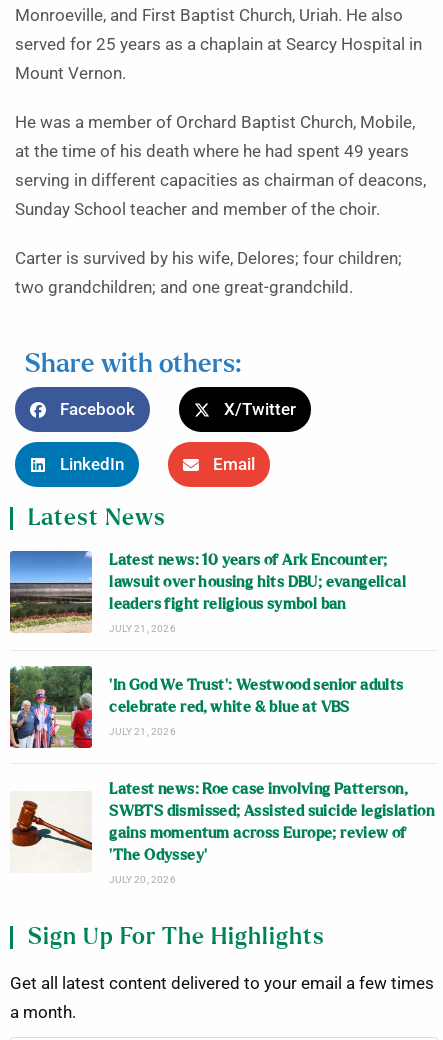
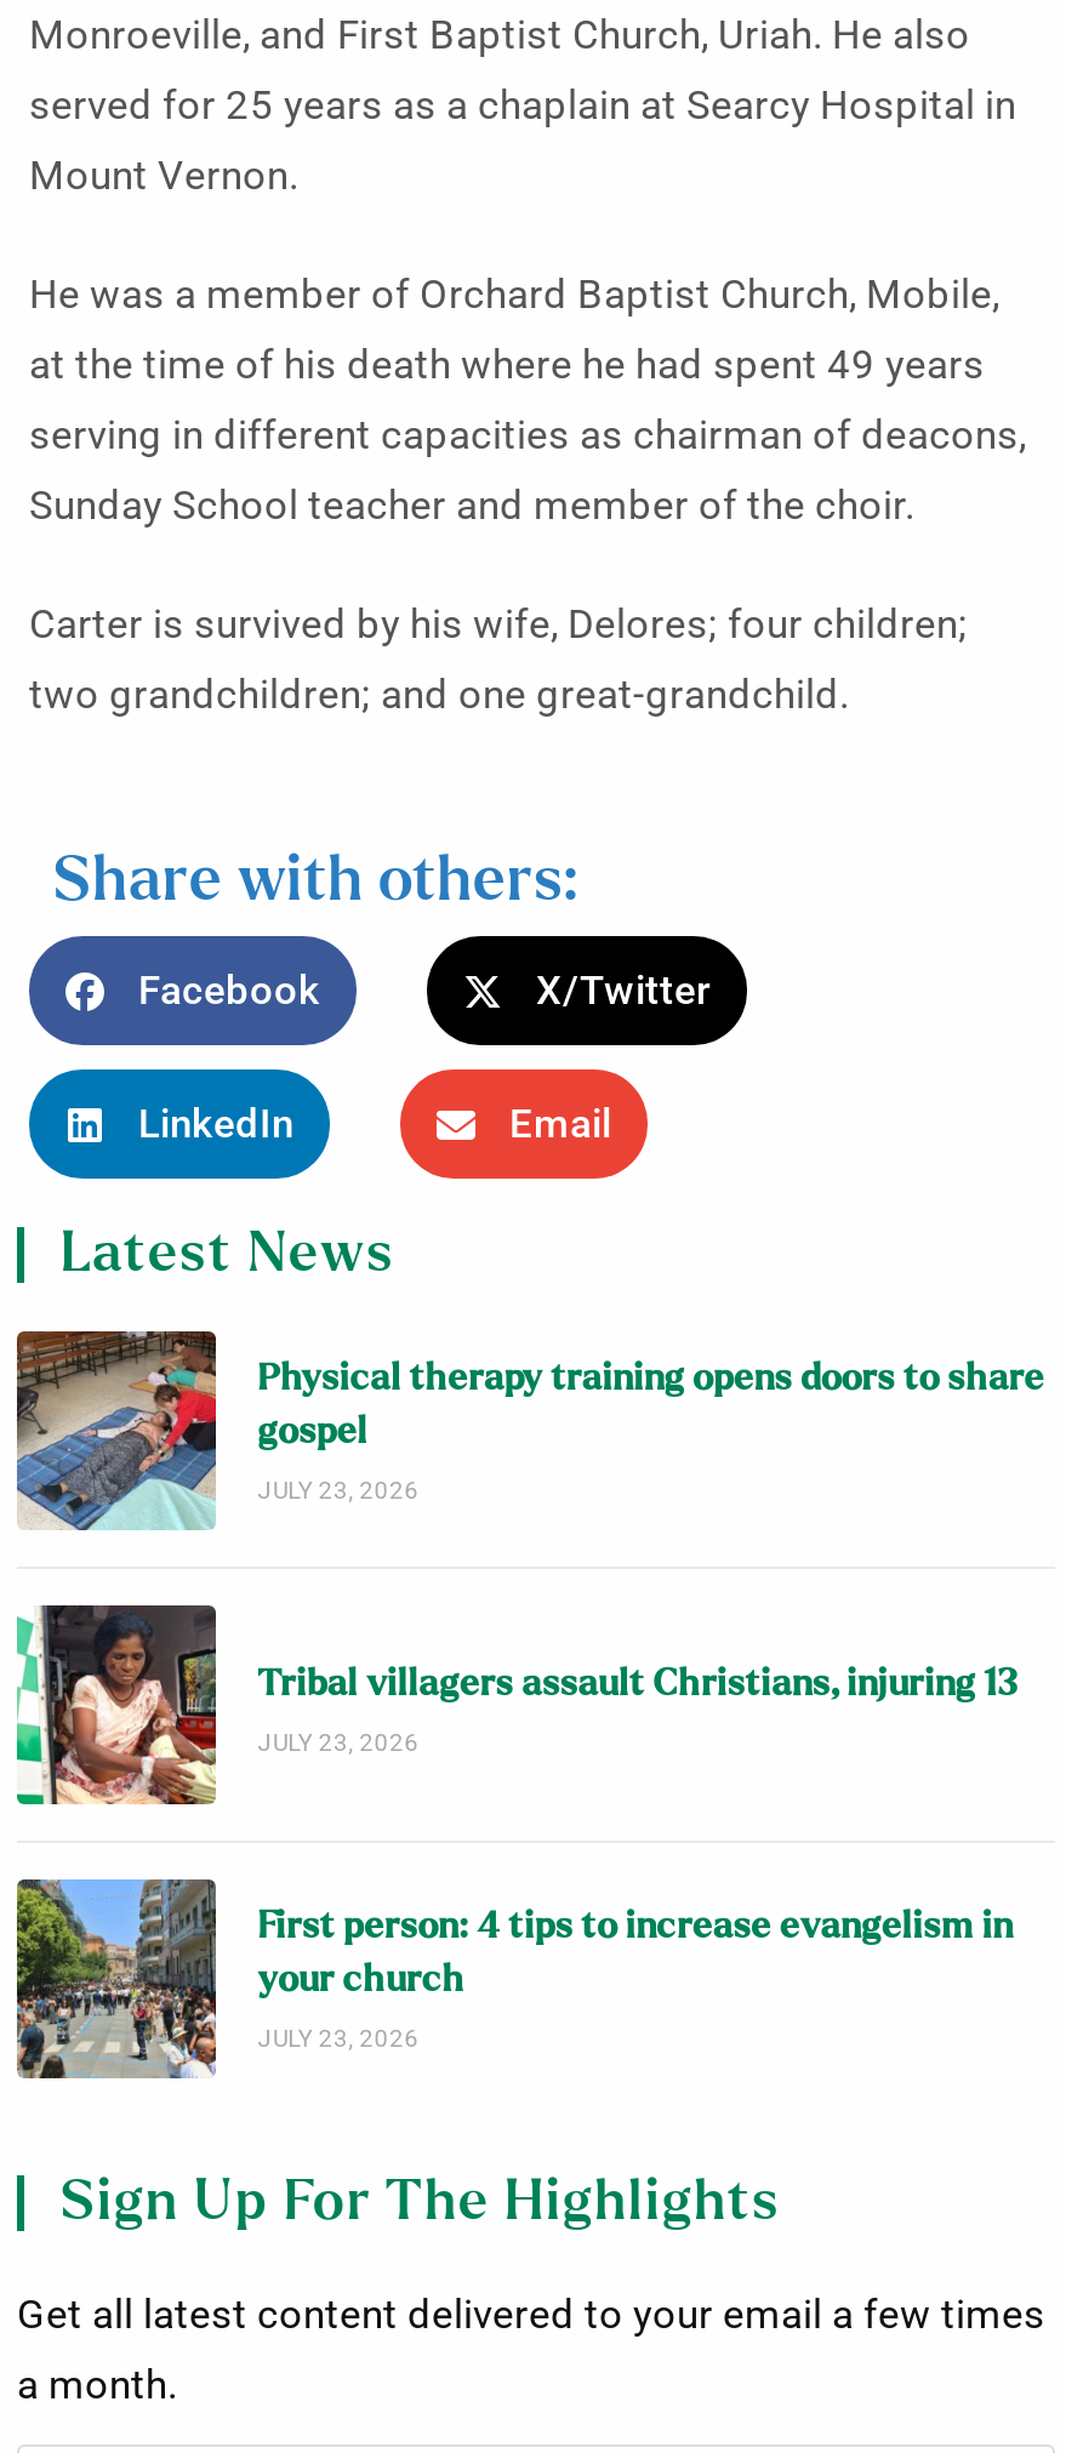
- [image]
- Latest news: 10 years of Ark Encounter;
- lawsuit over housing hits DBU; evangelical
- leaders fight religious symbol ban
- JULY 21, 2026
+ [image]
+ Physical therapy training opens doors to share
+ gospel
+ JULY 23, 2026

- [image]
- ‘In God We Trust’: Westwood senior adults
- celebrate red, white & blue at VBS
- JULY 21, 2026
+ [image]
+ Tribal villagers assault Christians, injuring 13
+ JULY 23, 2026

- [image]
- Latest news: Roe case involving Patterson,
- SWBTS dismissed; Assisted suicide legislation
- gains momentum across Europe; review of
- ‘The Odyssey’
- JULY 20, 2026
+ [image]
+ First person: 4 tips to increase evangelism in
+ your church
+ JULY 23, 2026
